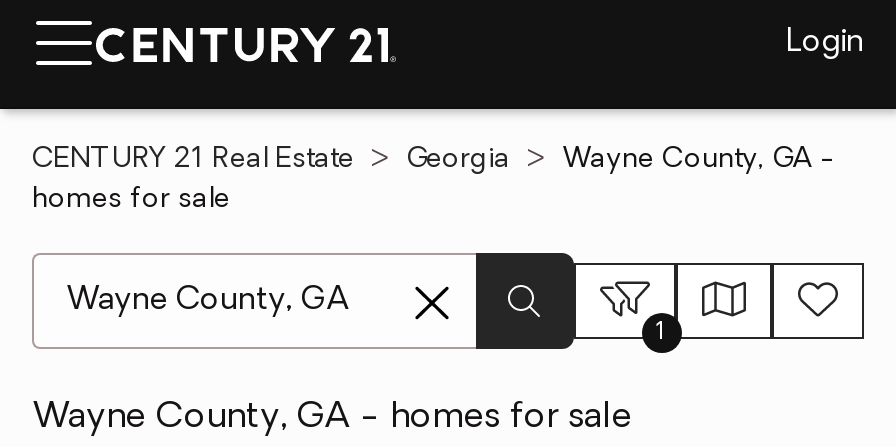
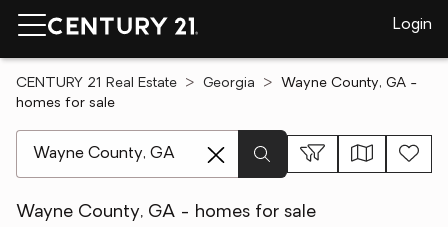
- 1
